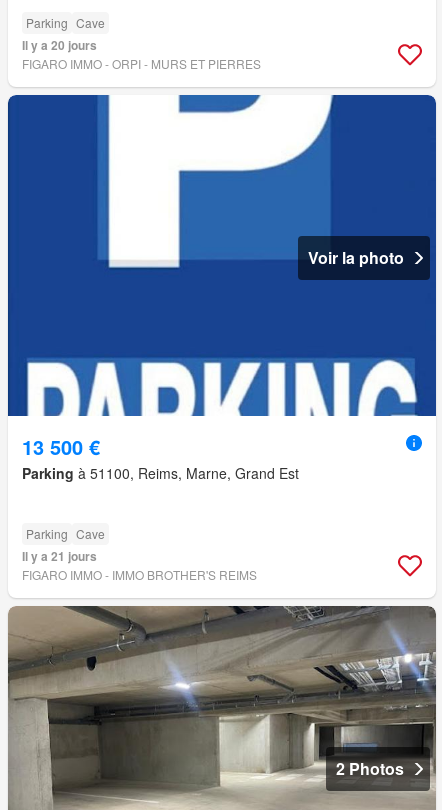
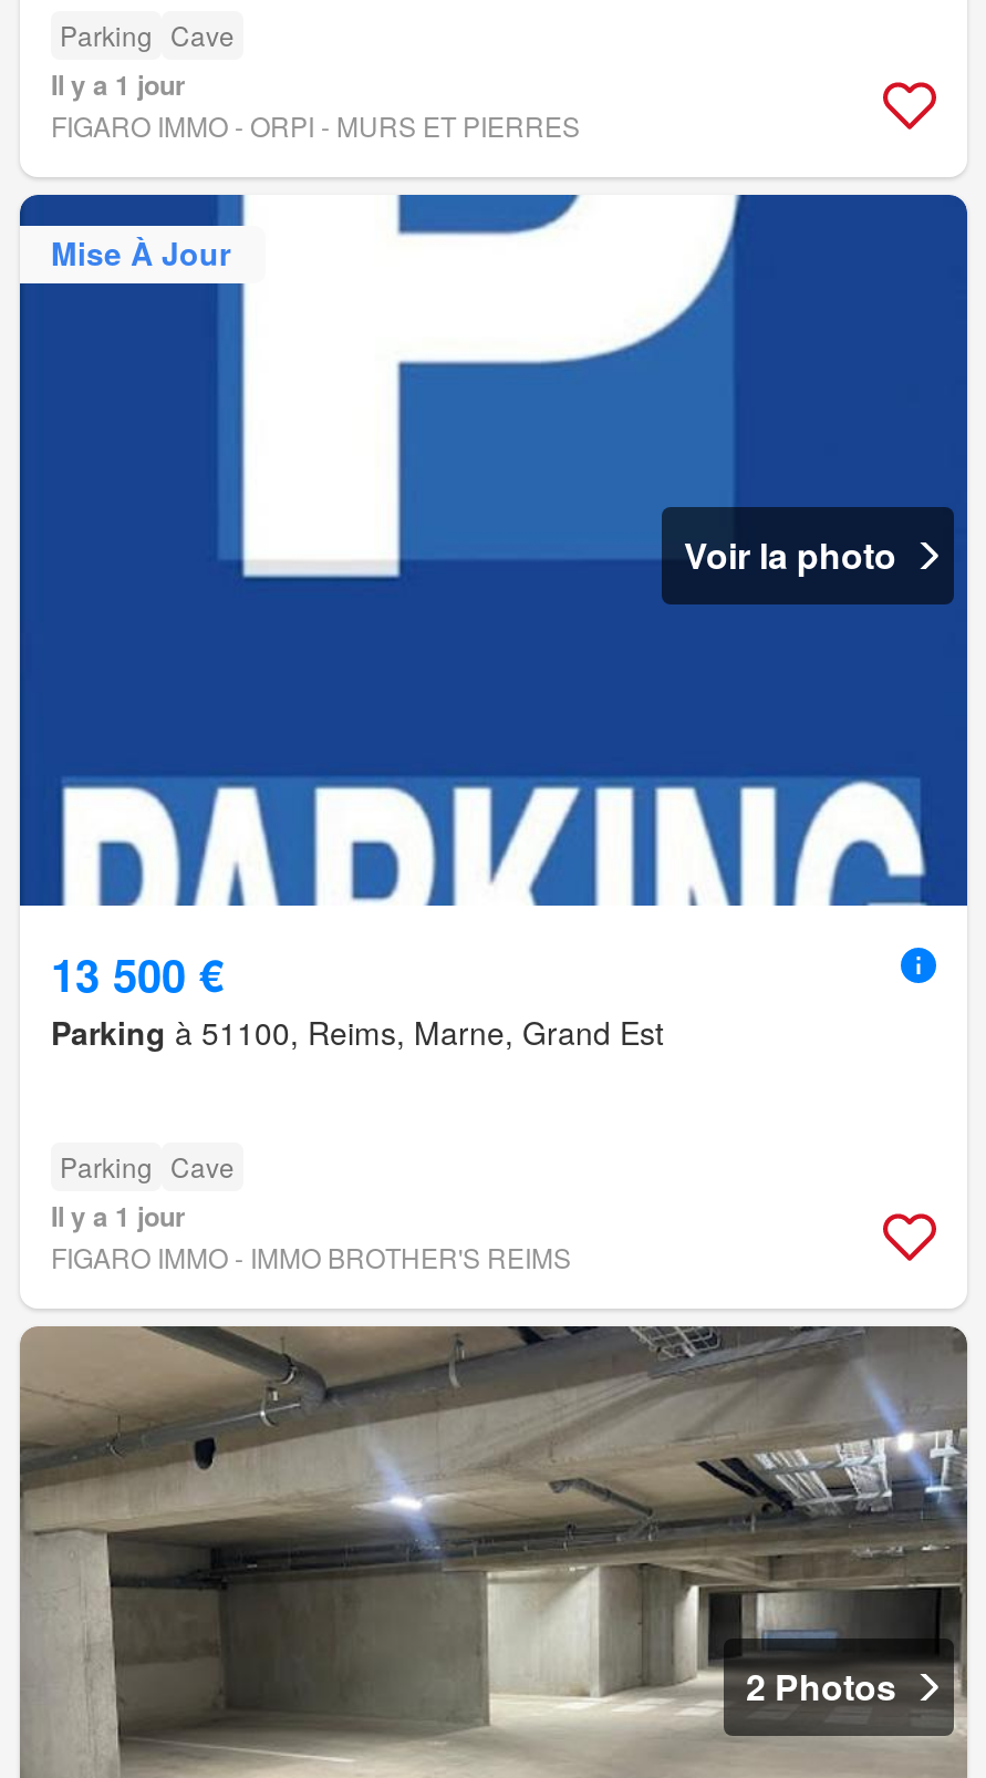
- Il y a 20 jours
+ Il y a 1 jour

+ Mise À Jour

- Il y a 21 jours
+ Il y a 1 jour
